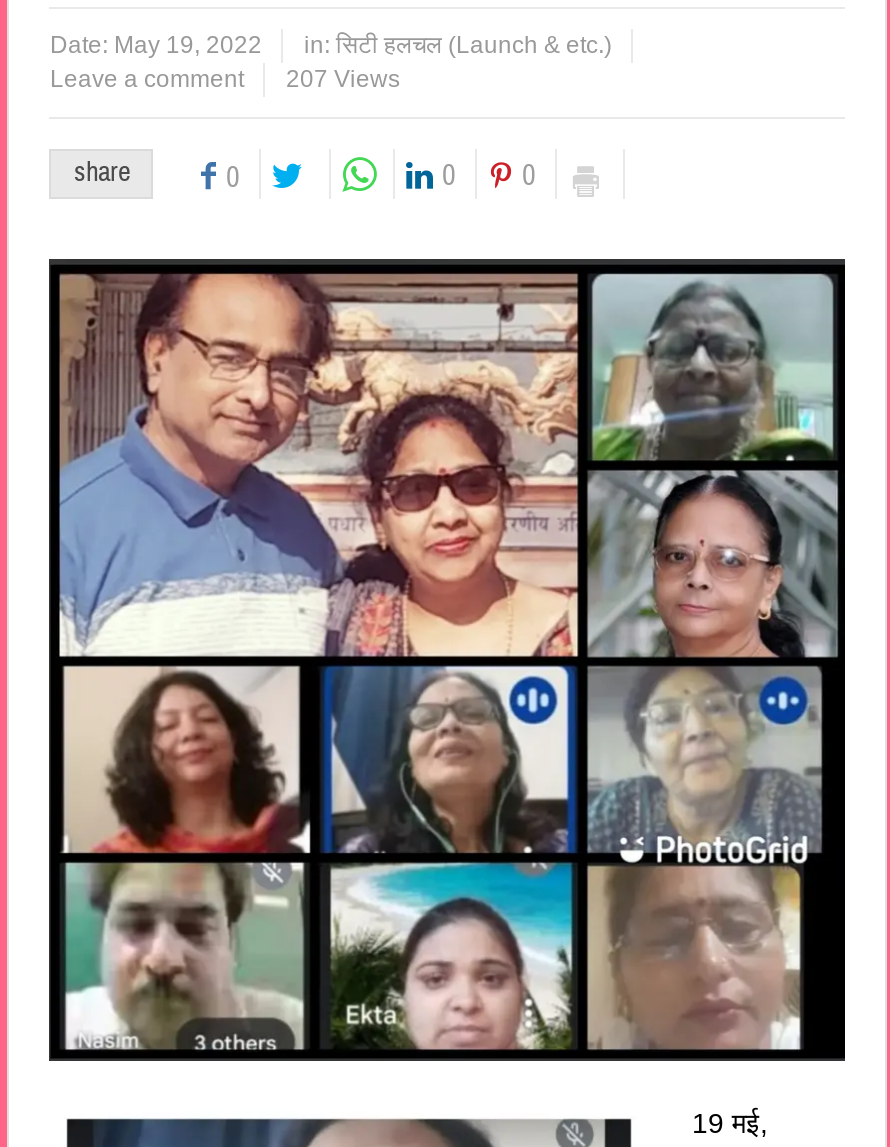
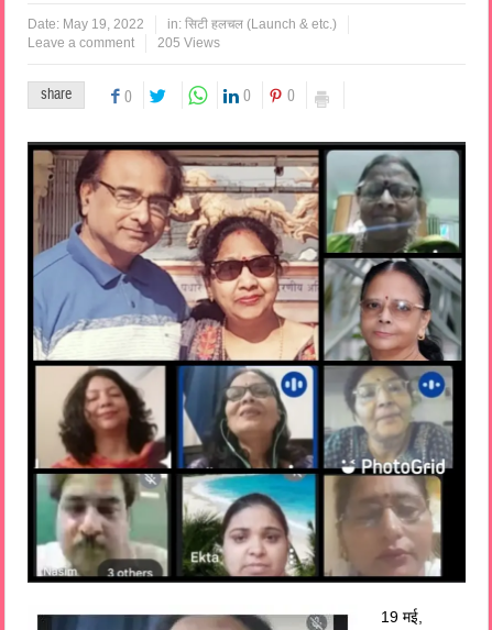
- Leave a comment 207 Views
+ Leave a comment 205 Views
